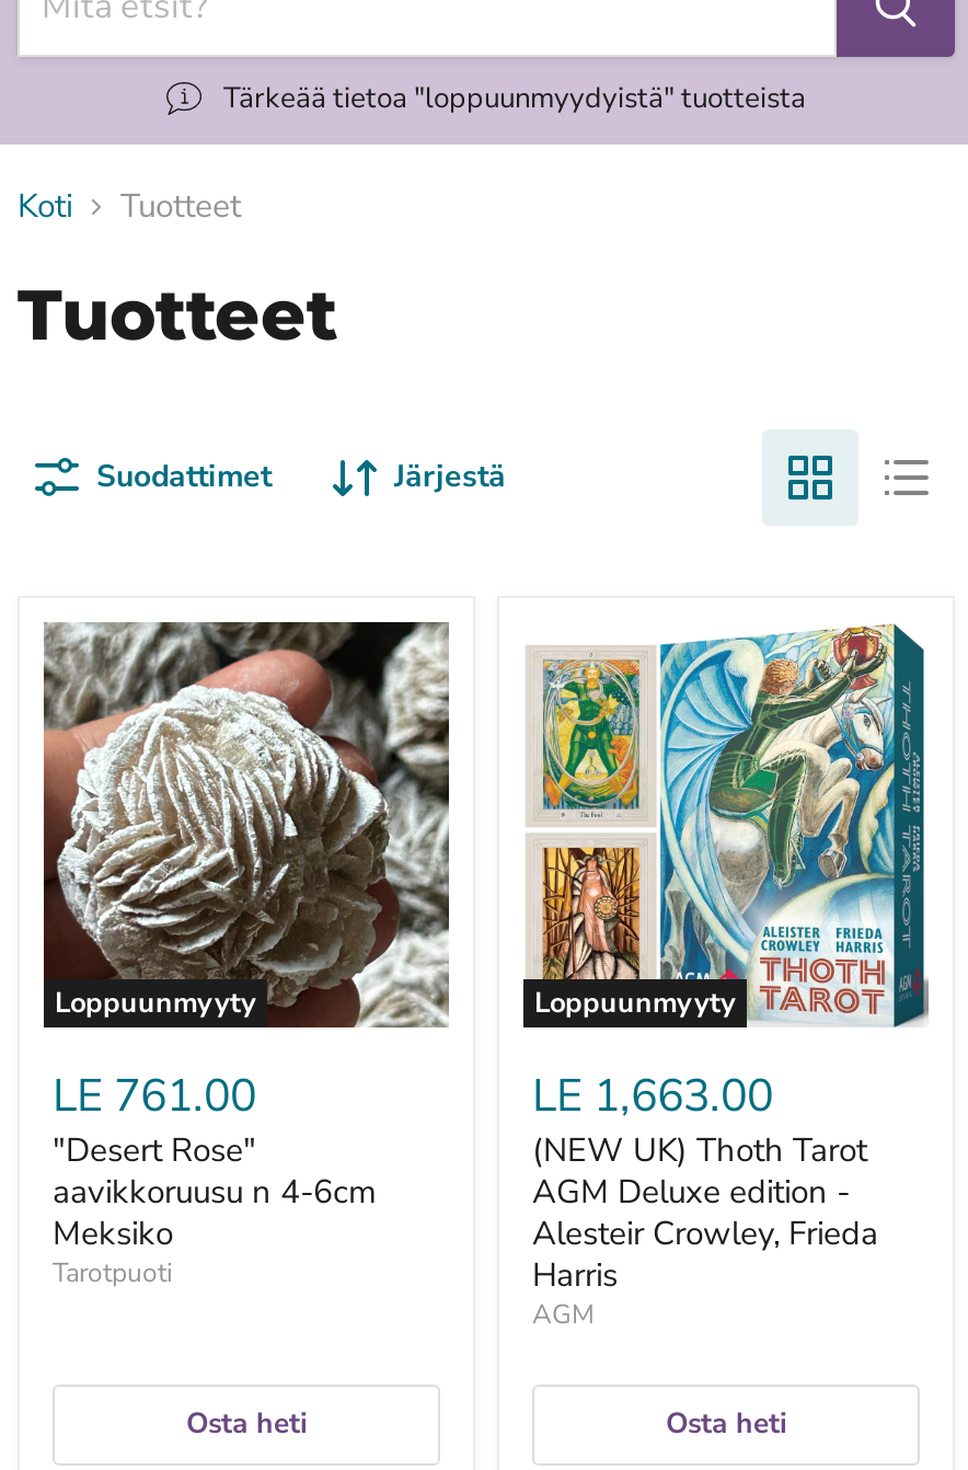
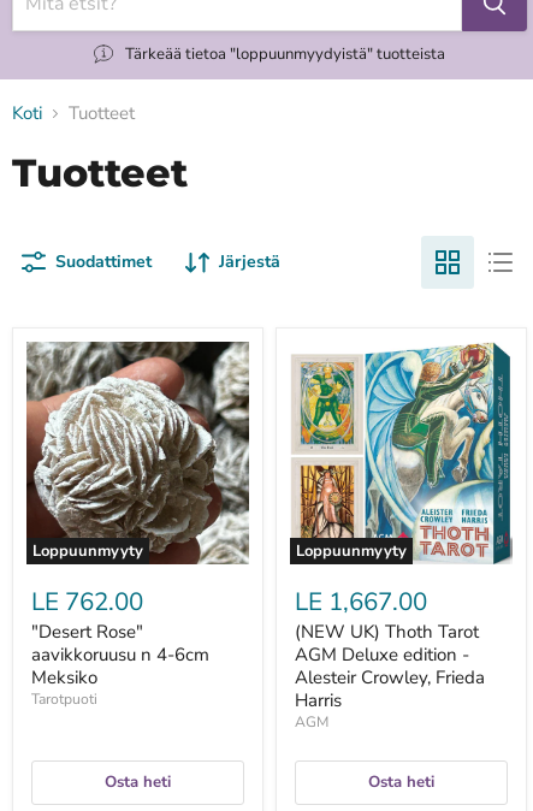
- LE 761.00
+ LE 762.00

- LE 1,663.00
+ LE 1,667.00
